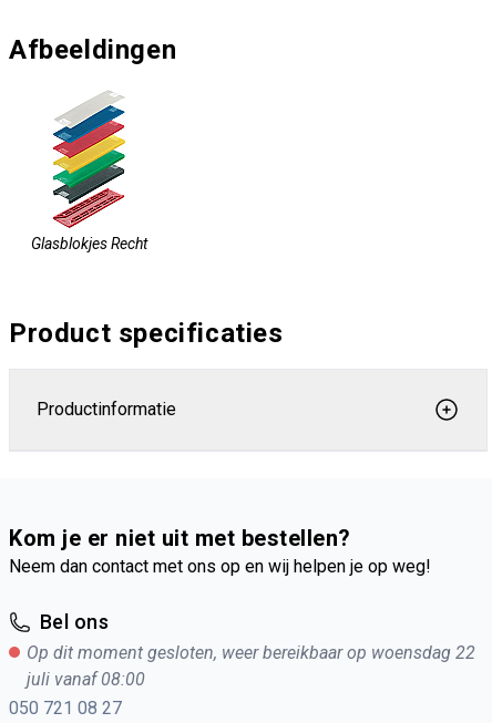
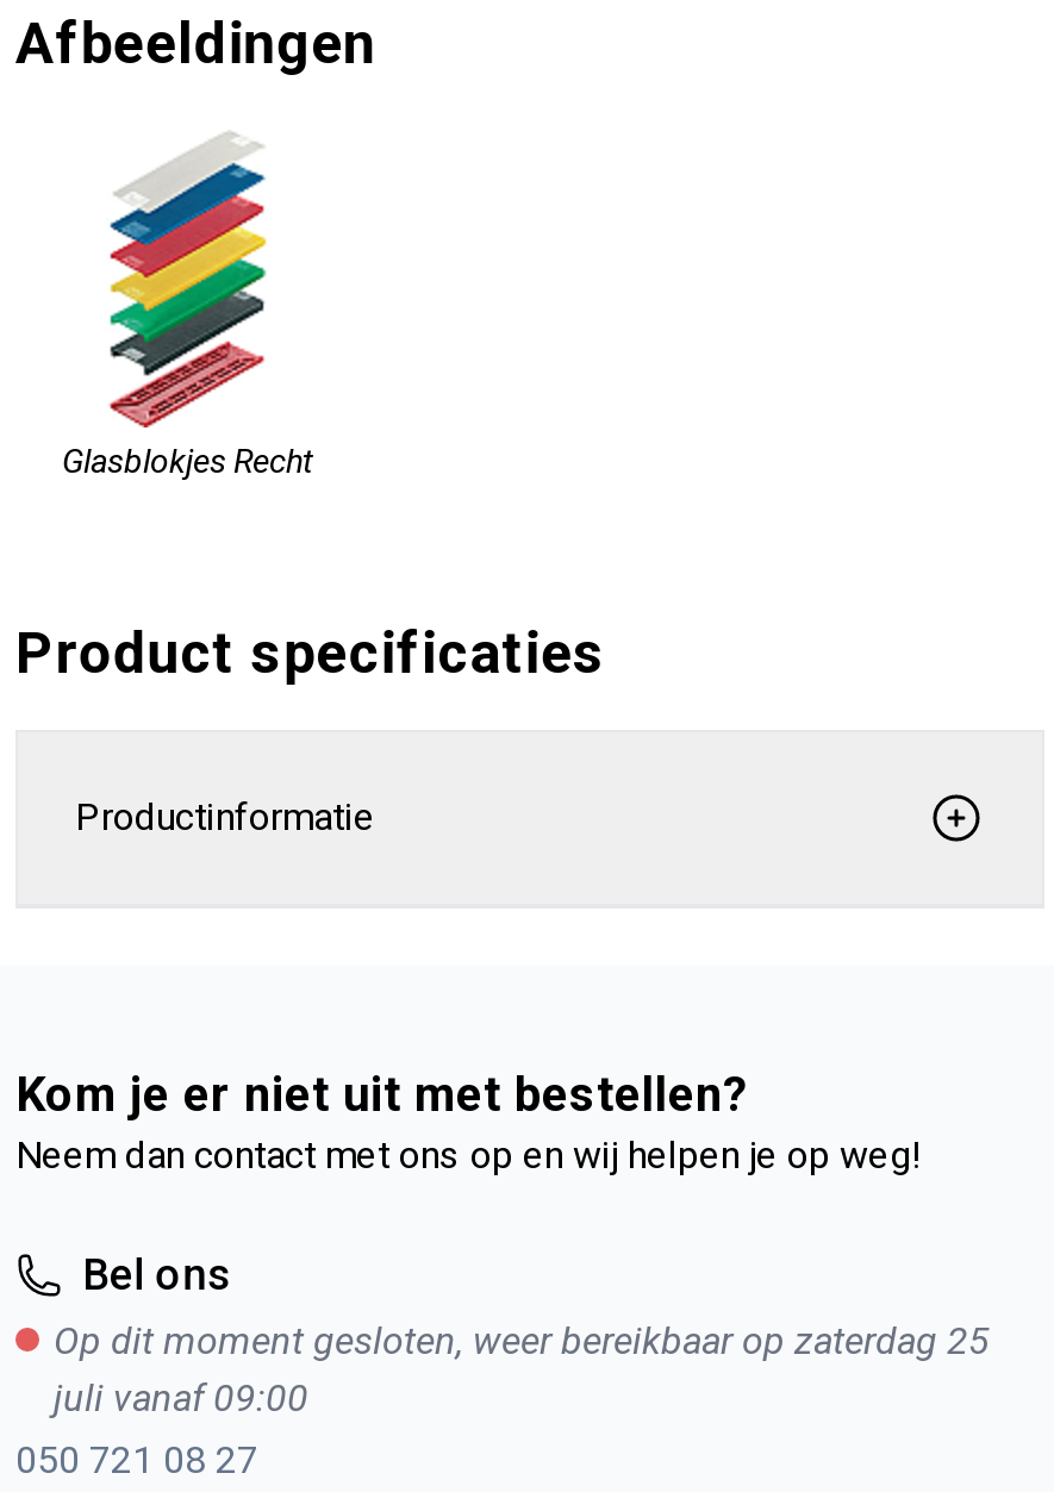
- Op dit moment gesloten, weer bereikbaar op woensdag 22
+ Op dit moment gesloten, weer bereikbaar op zaterdag 25

- juli vanaf 08:00
+ juli vanaf 09:00
